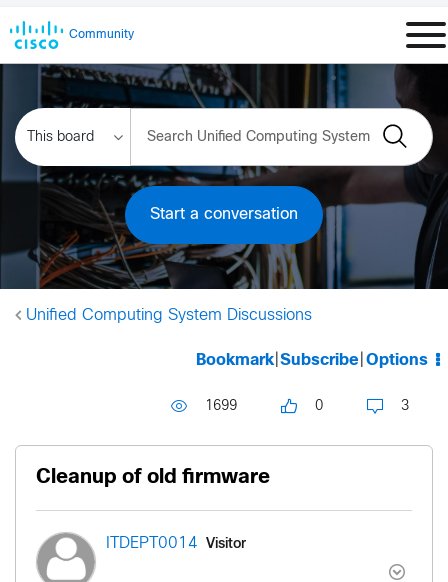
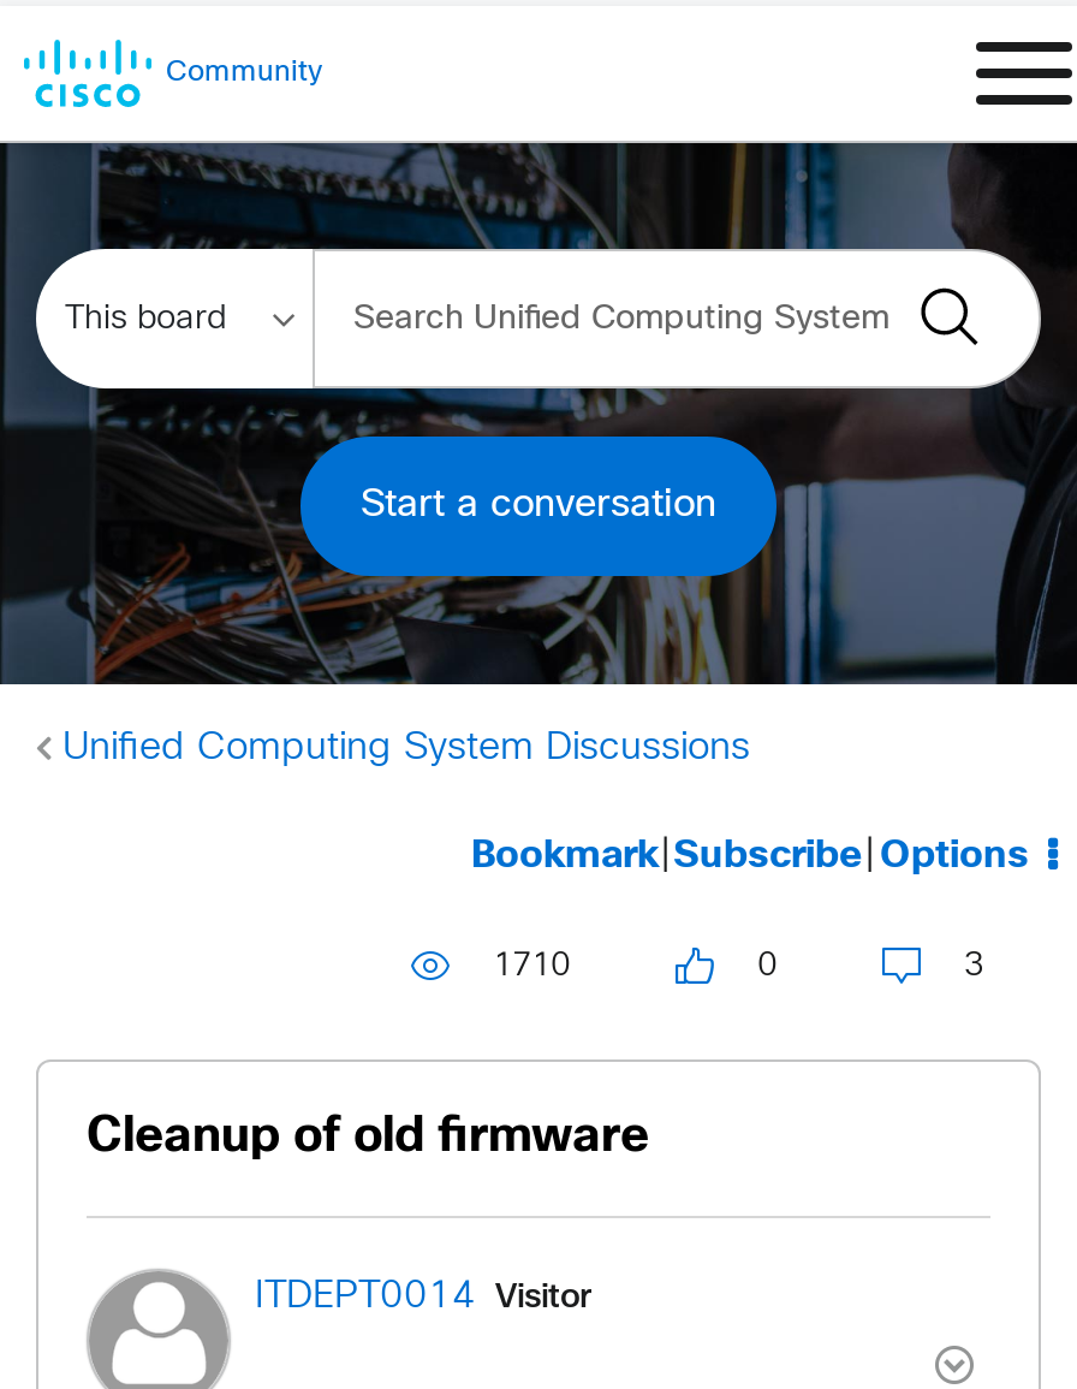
- 1699
+ 1710
